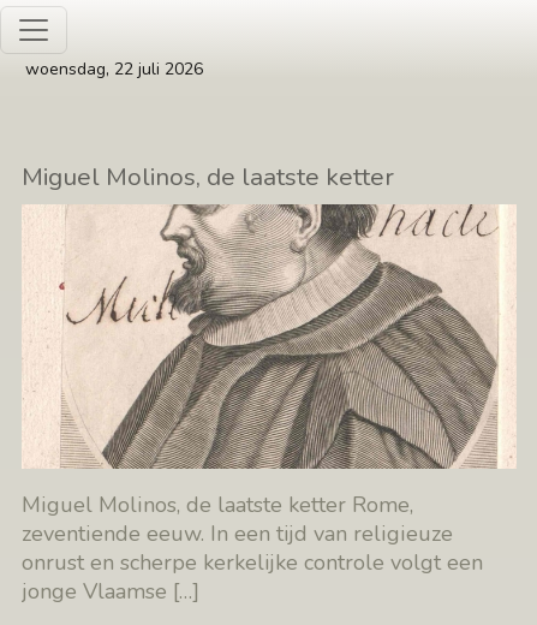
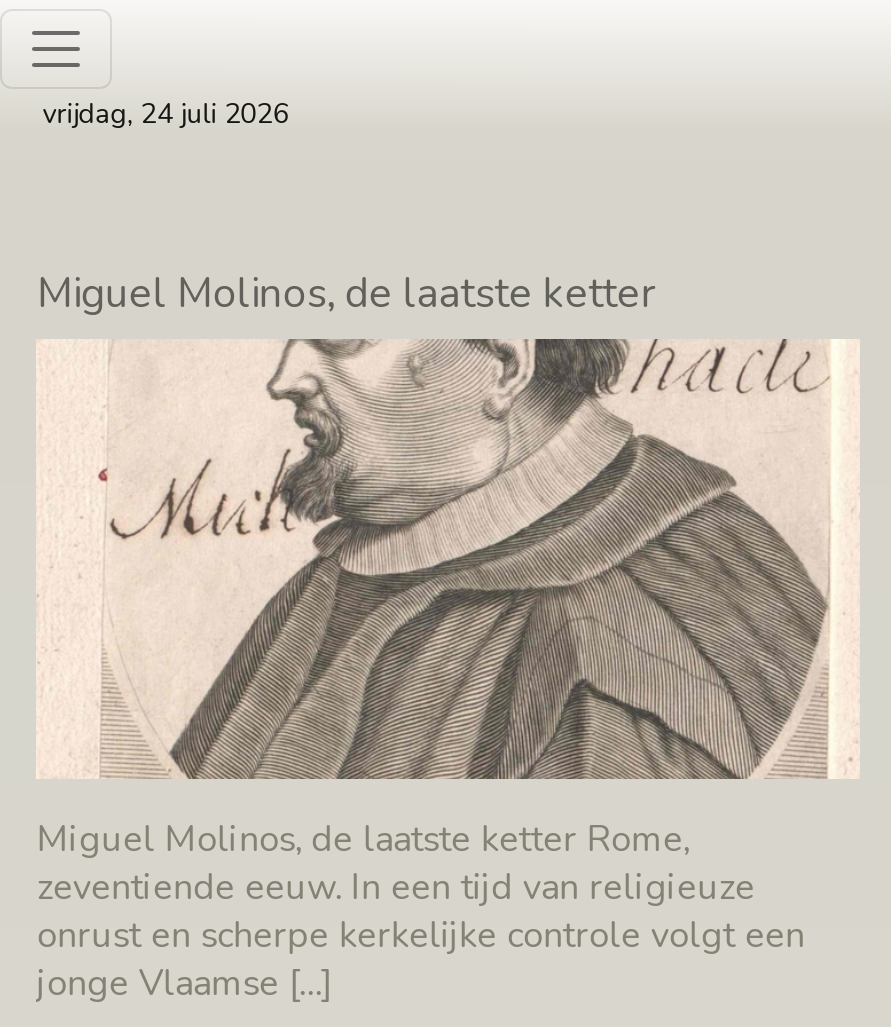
- woensdag, 22 juli 2026
+ vrijdag, 24 juli 2026
